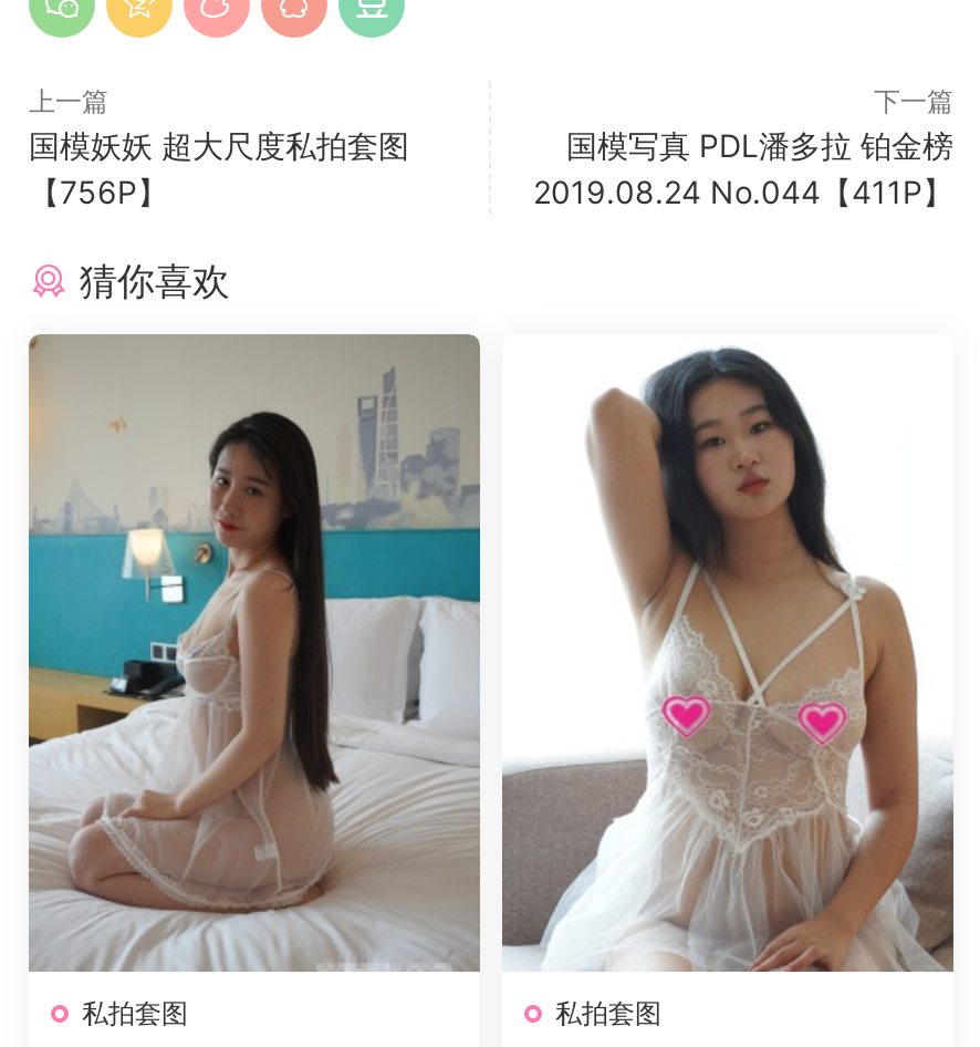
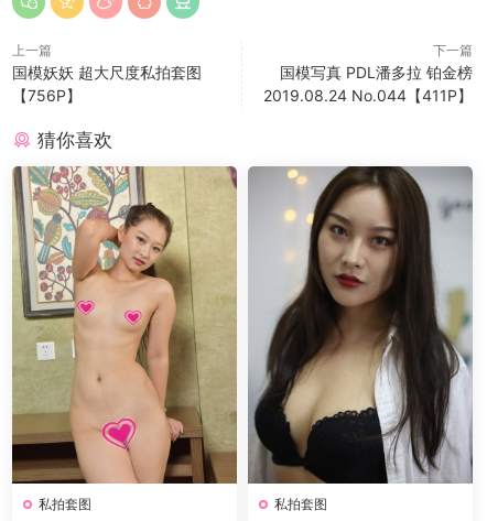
- [image]
+ [image]

- [image]
+ [image]
